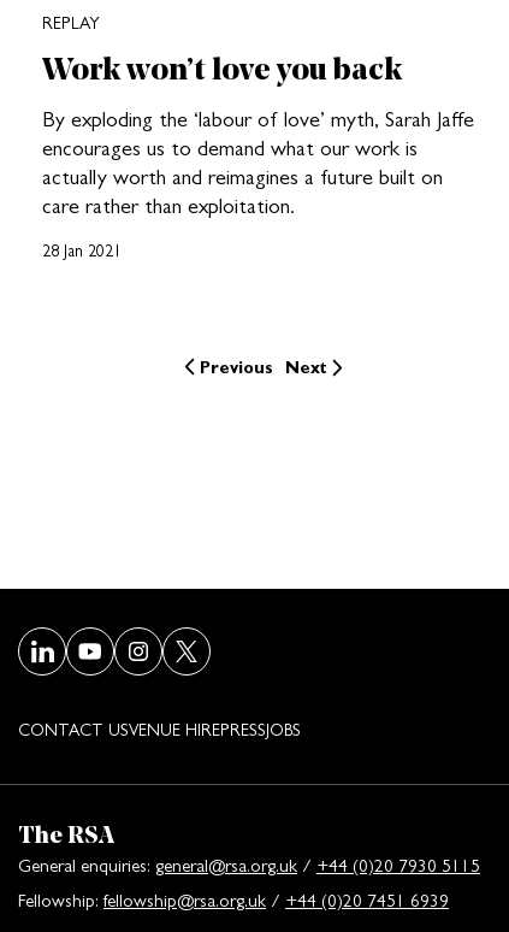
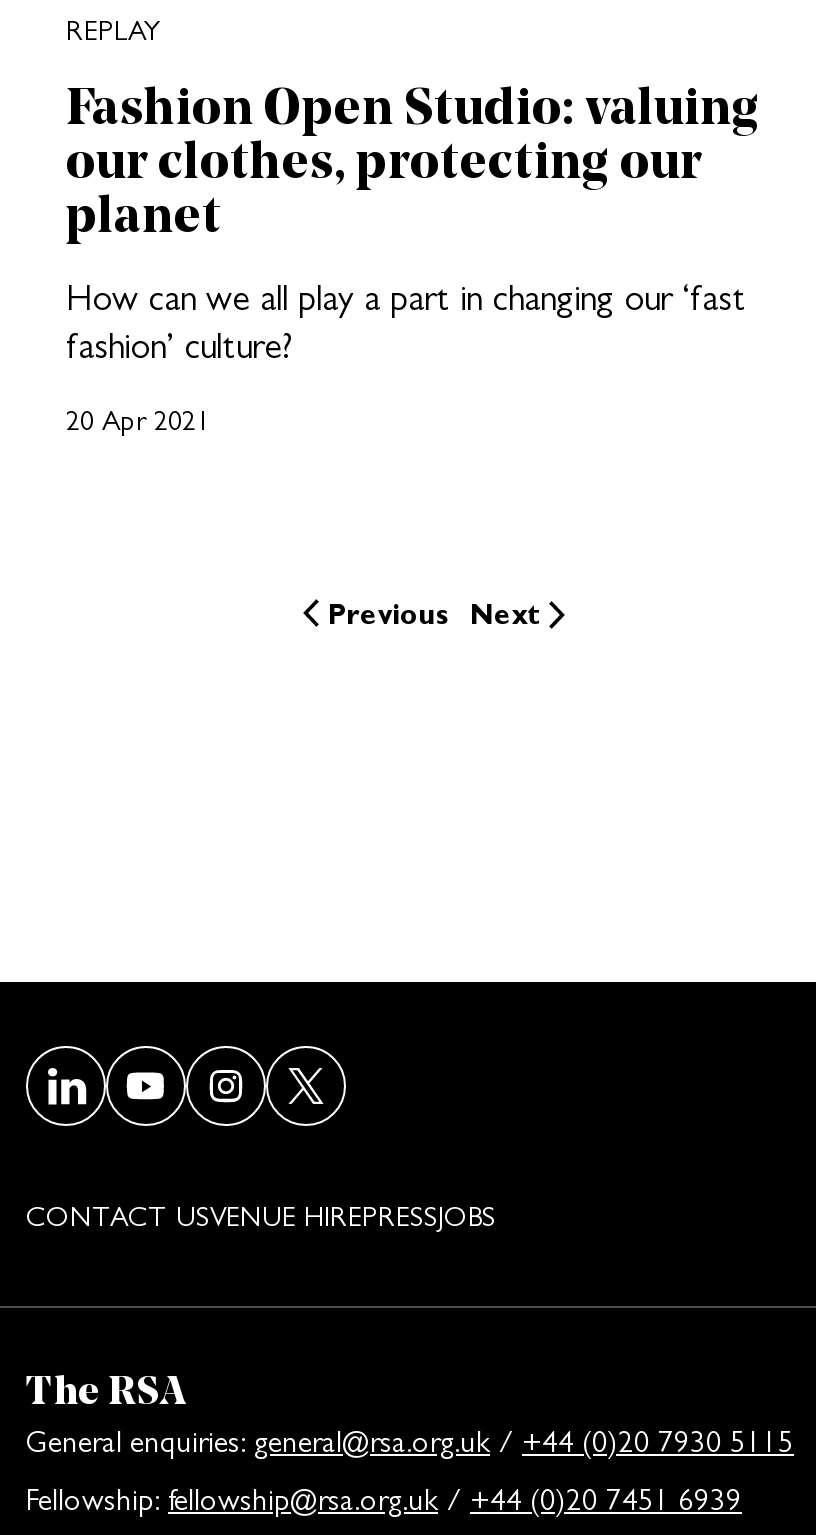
- Work won’t love you back
+ Fashion Open Studio: valuing
+ our clothes, protecting our
+ planet

- By exploding the ‘labour of love’ myth, Sarah Jaffe
- encourages us to demand what our work is
- actually worth and reimagines a future built on
- care rather than exploitation.
+ How can we all play a part in changing our ‘fast
+ fashion’ culture?

- 28 Jan 2021
+ 20 Apr 2021
